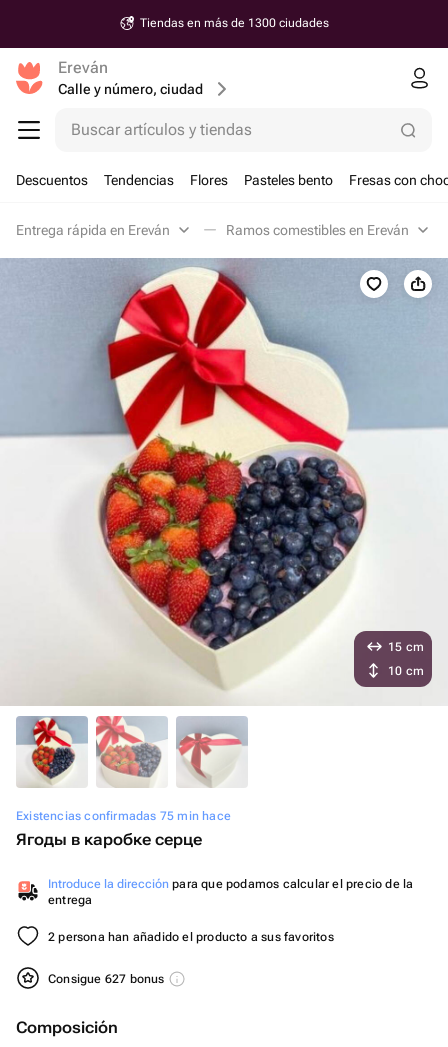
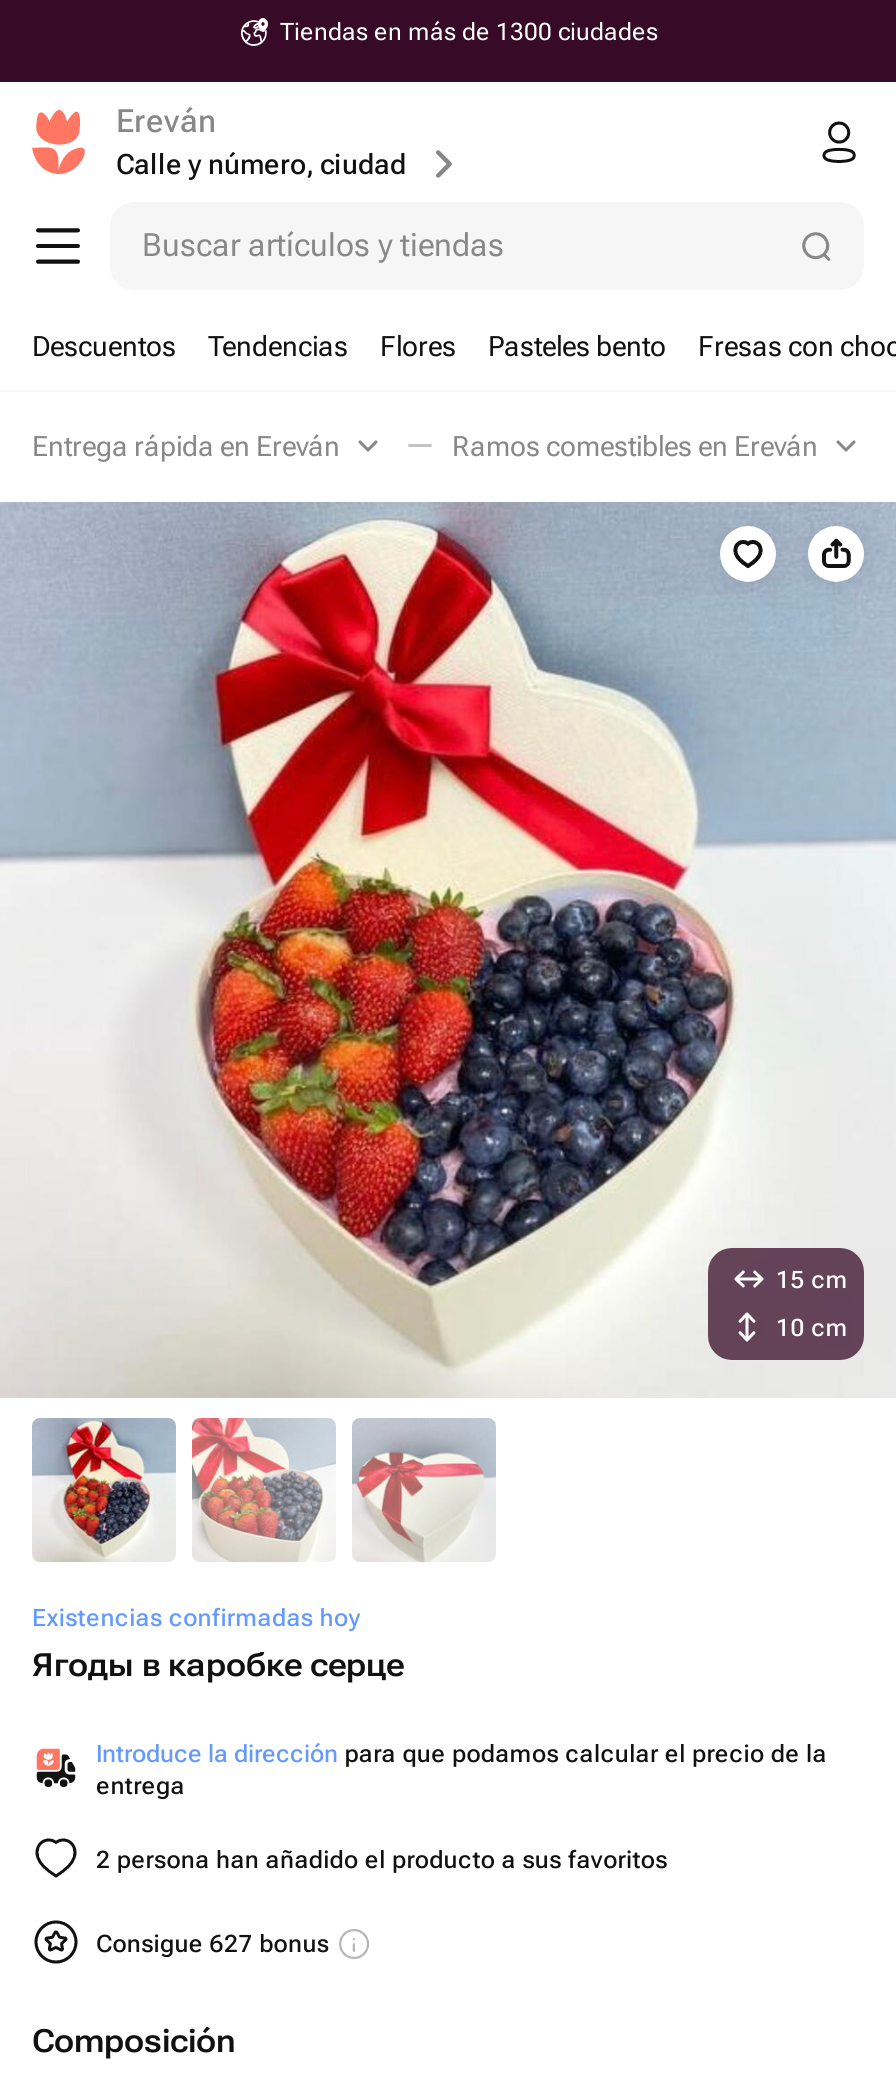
- Existencias confirmadas 75 min hace
+ Existencias confirmadas hoy
